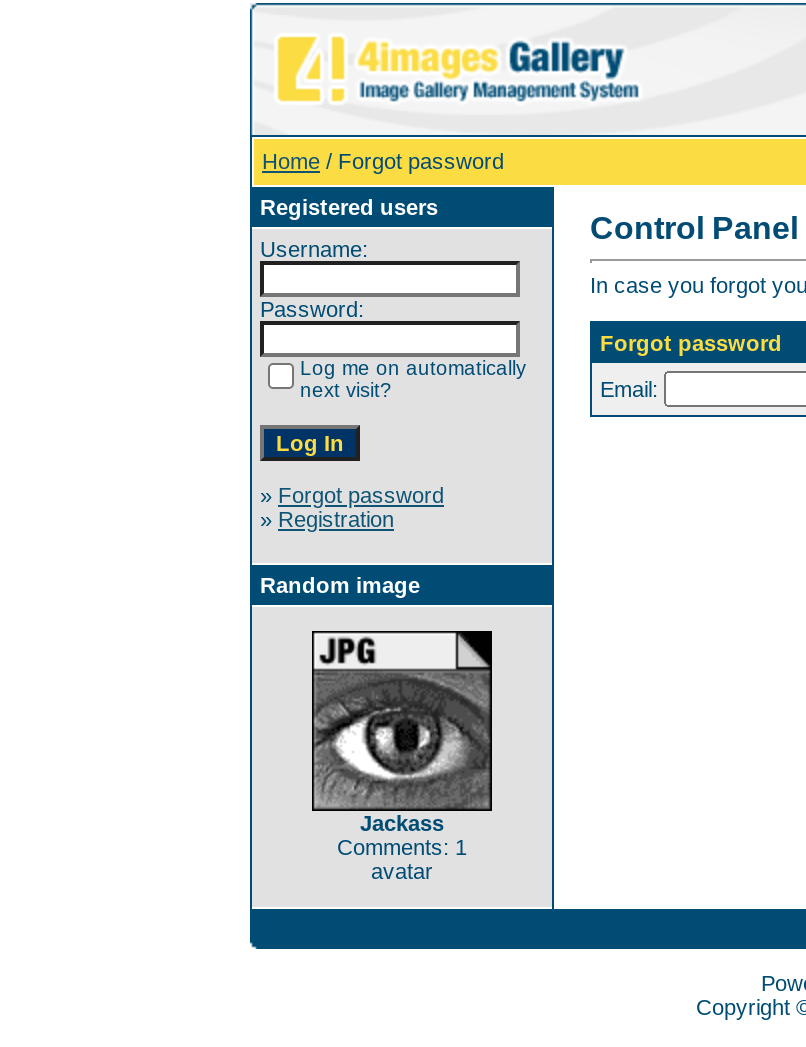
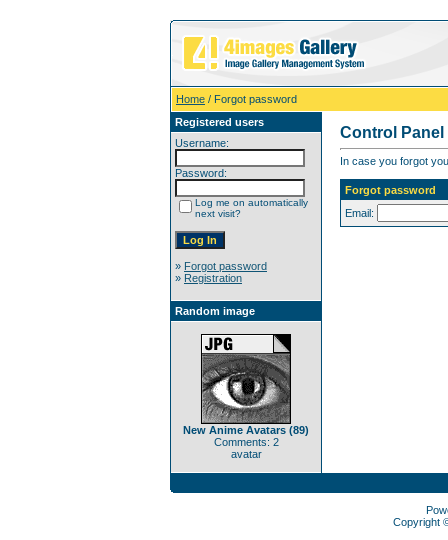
- Jackass
- Comments: 1
+ New Anime Avatars (89)
+ Comments: 2
